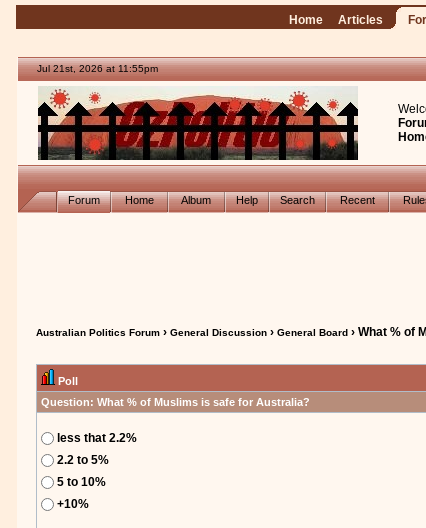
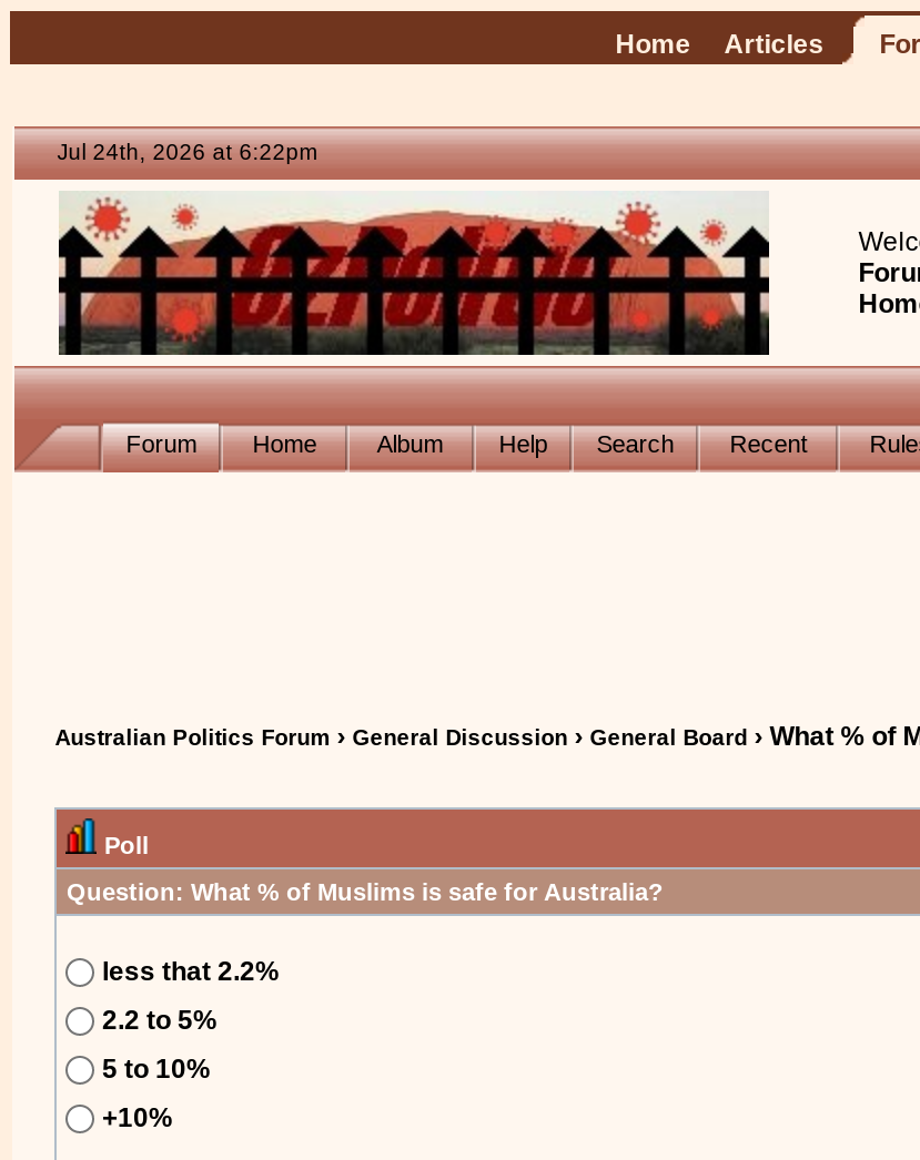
- Jul 21st, 2026 at 11:55pm
+ Jul 24th, 2026 at 6:22pm
